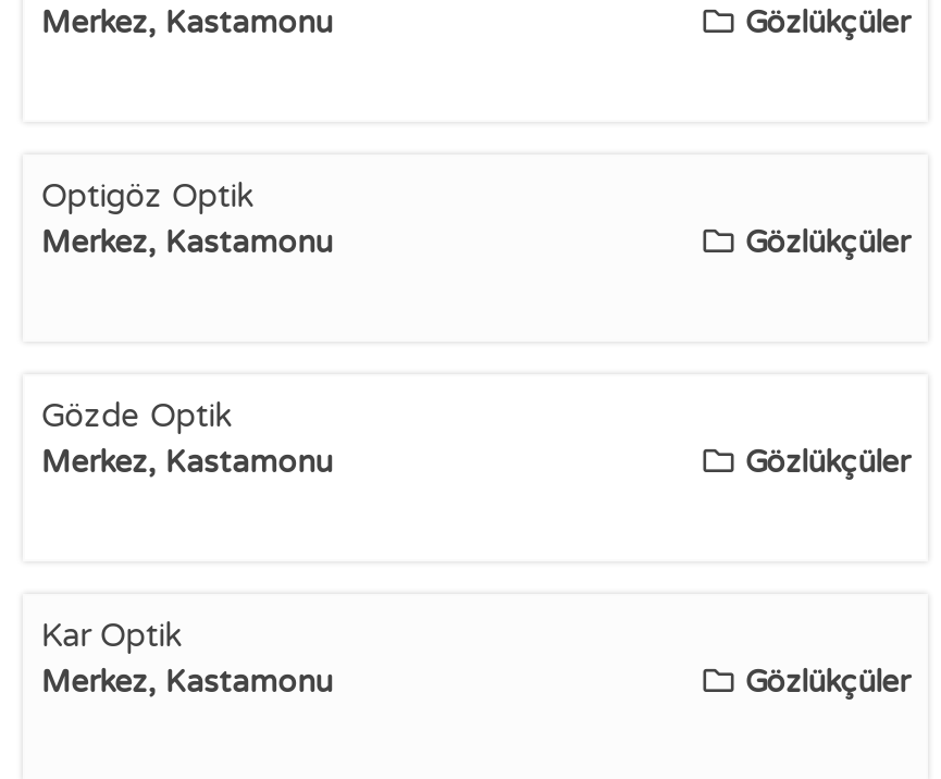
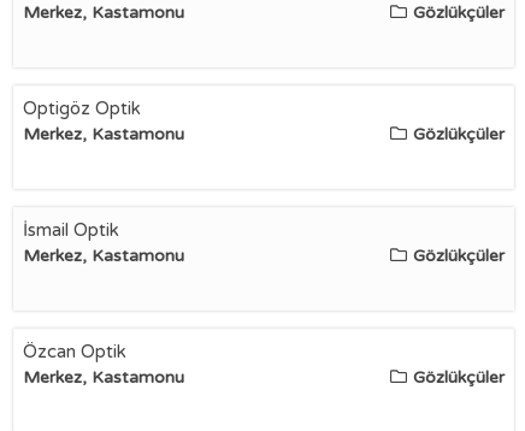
- Gözde Optik
+ İsmail Optik

- Kar Optik
+ Özcan Optik
